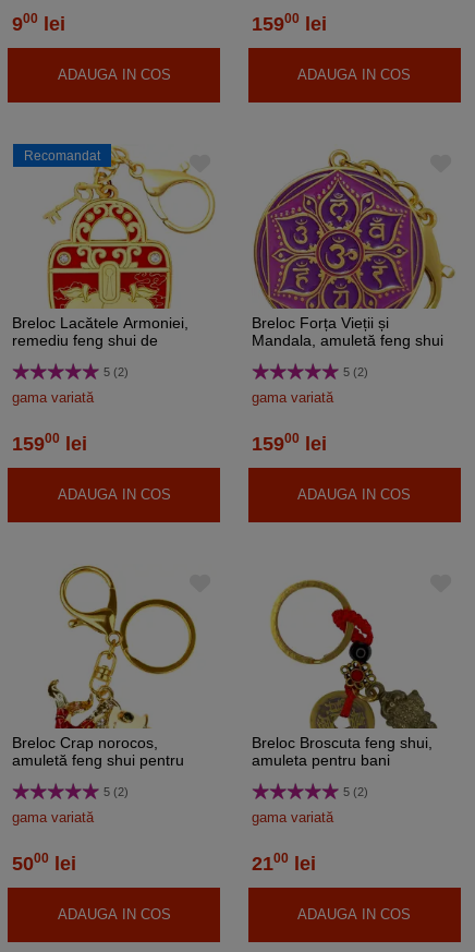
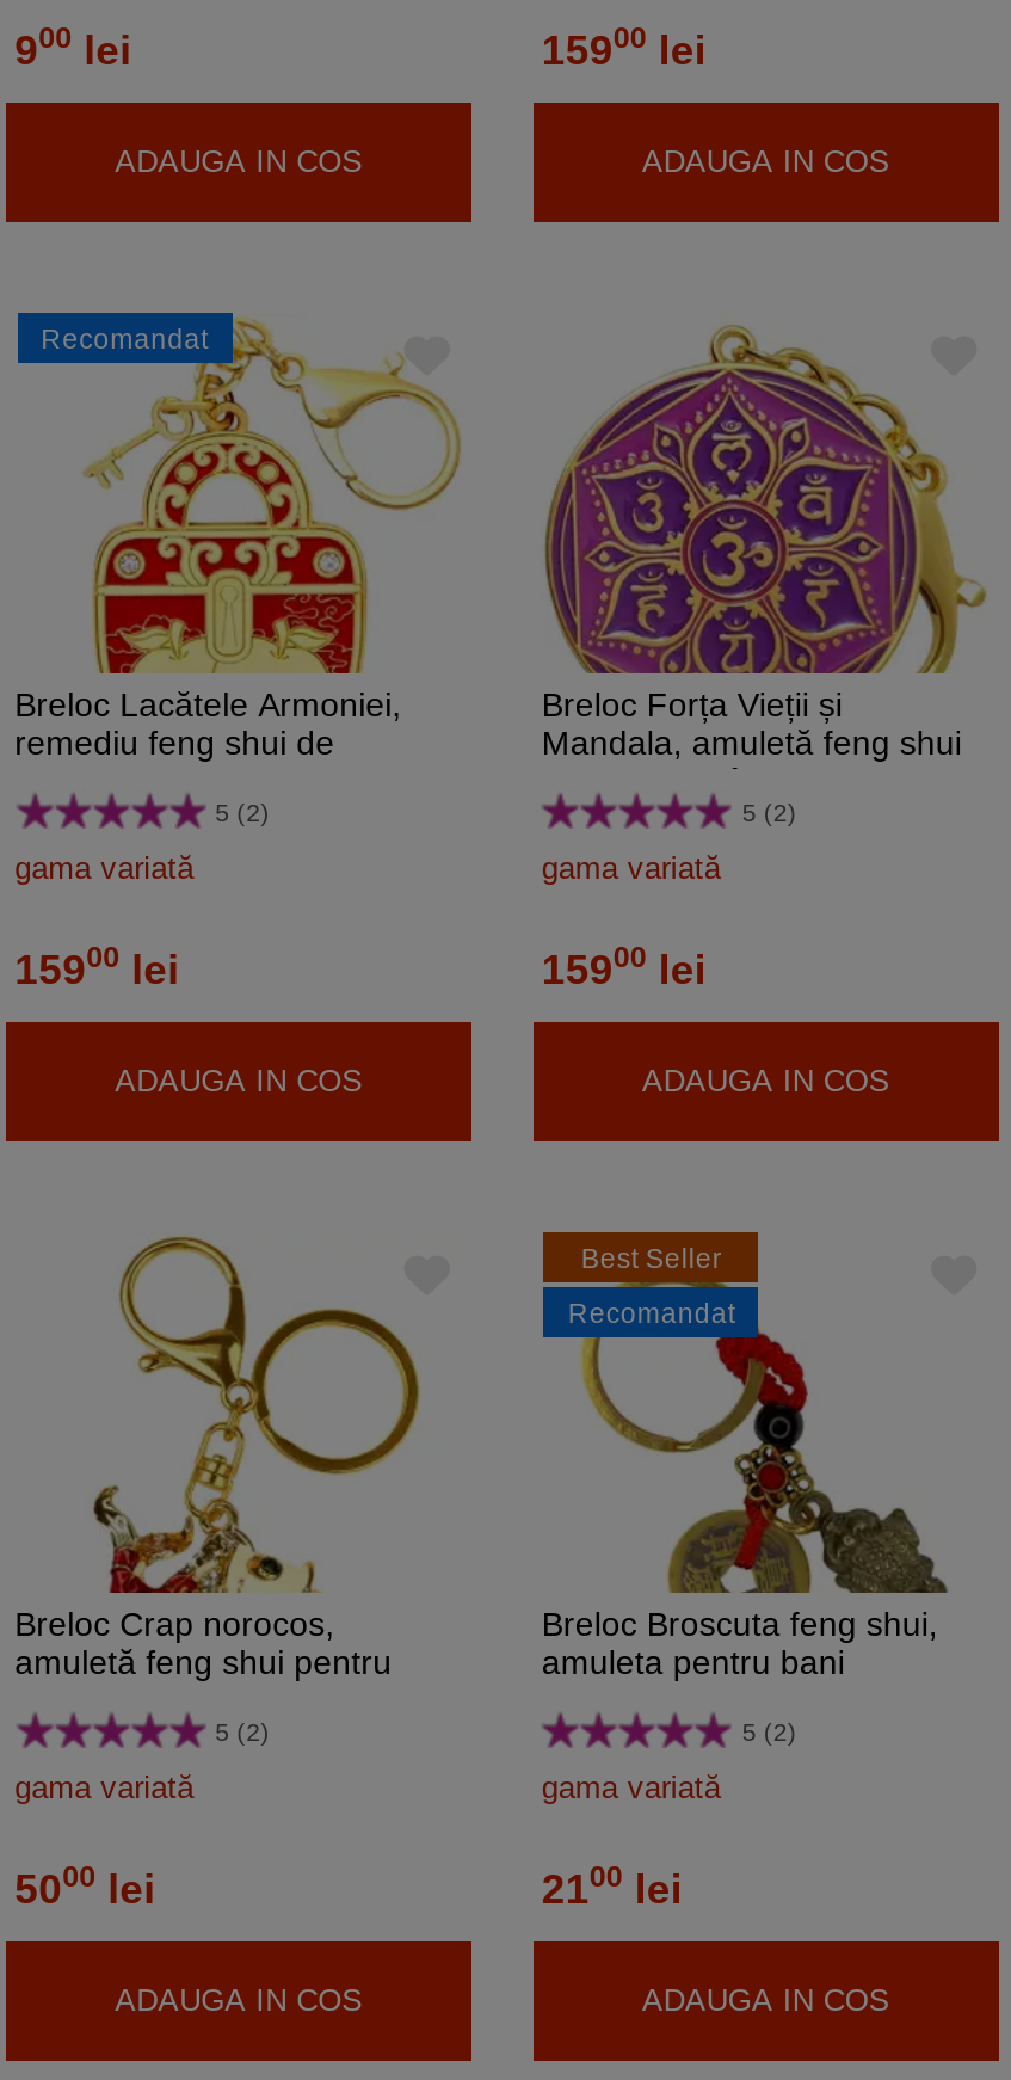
+ Best Seller
+ Recomandat
